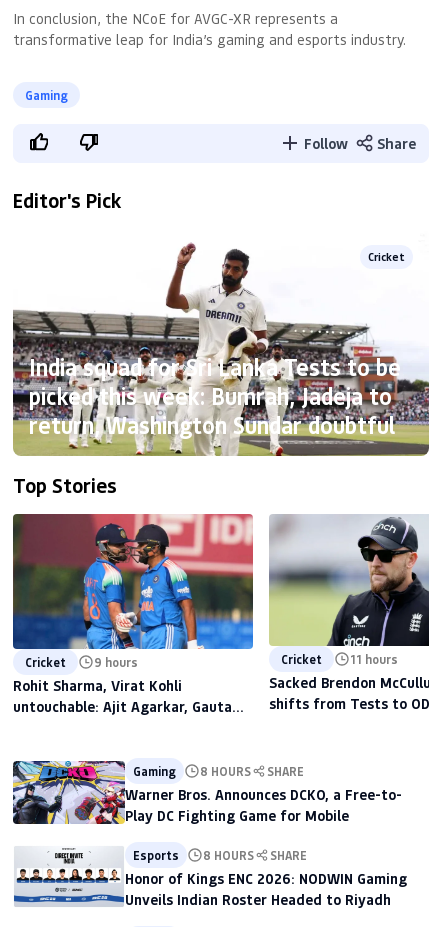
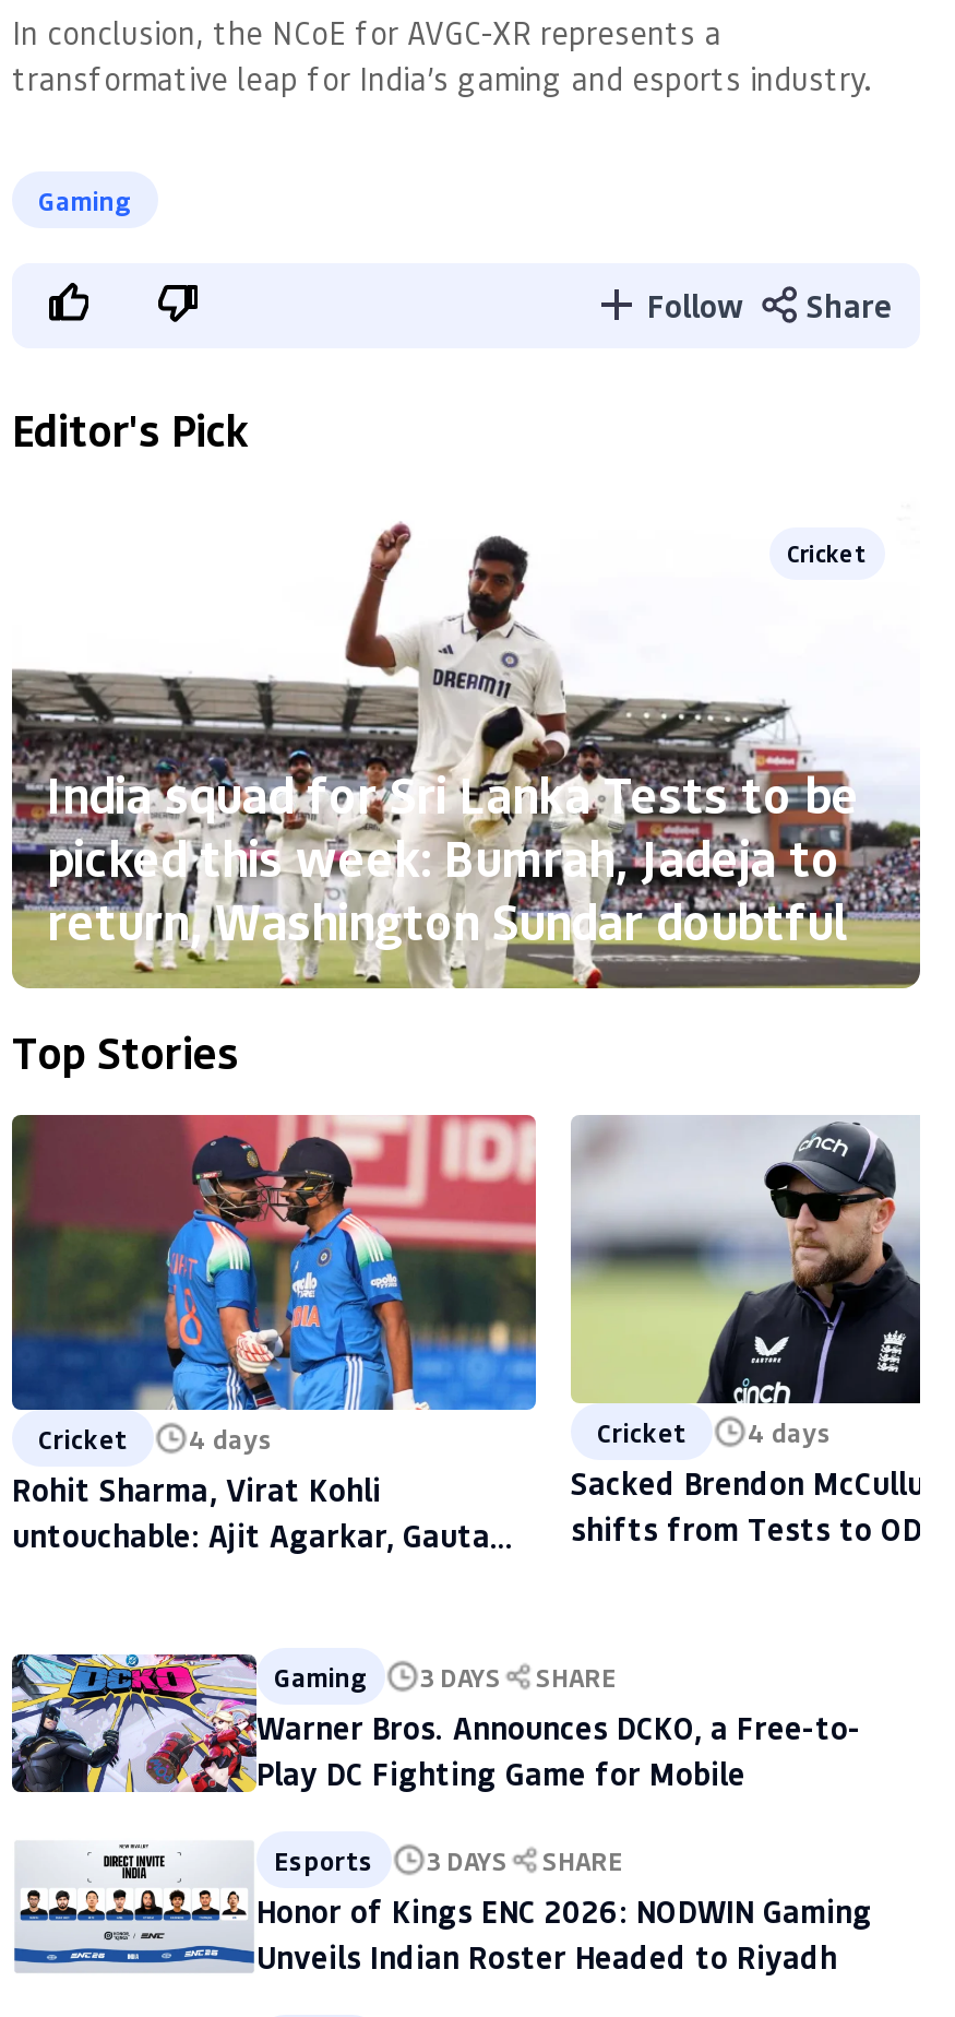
- Cricket 9 hours
+ Cricket 4 days

- Cricket 11 hours
+ Cricket 4 days

- Gaming 8 HOURS SHARE
+ Gaming 3 DAYS SHARE

- Esports 8 HOURS SHARE
+ Esports 3 DAYS SHARE
